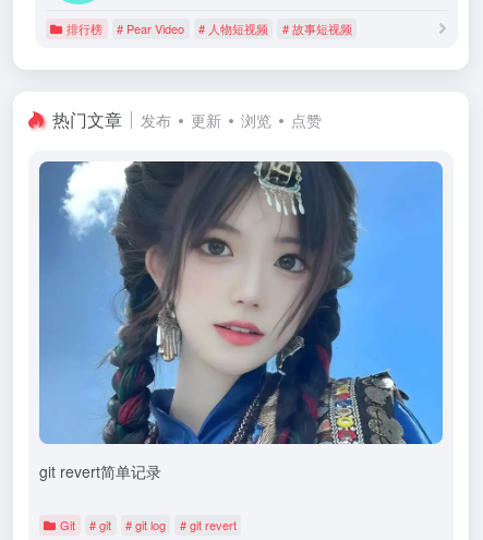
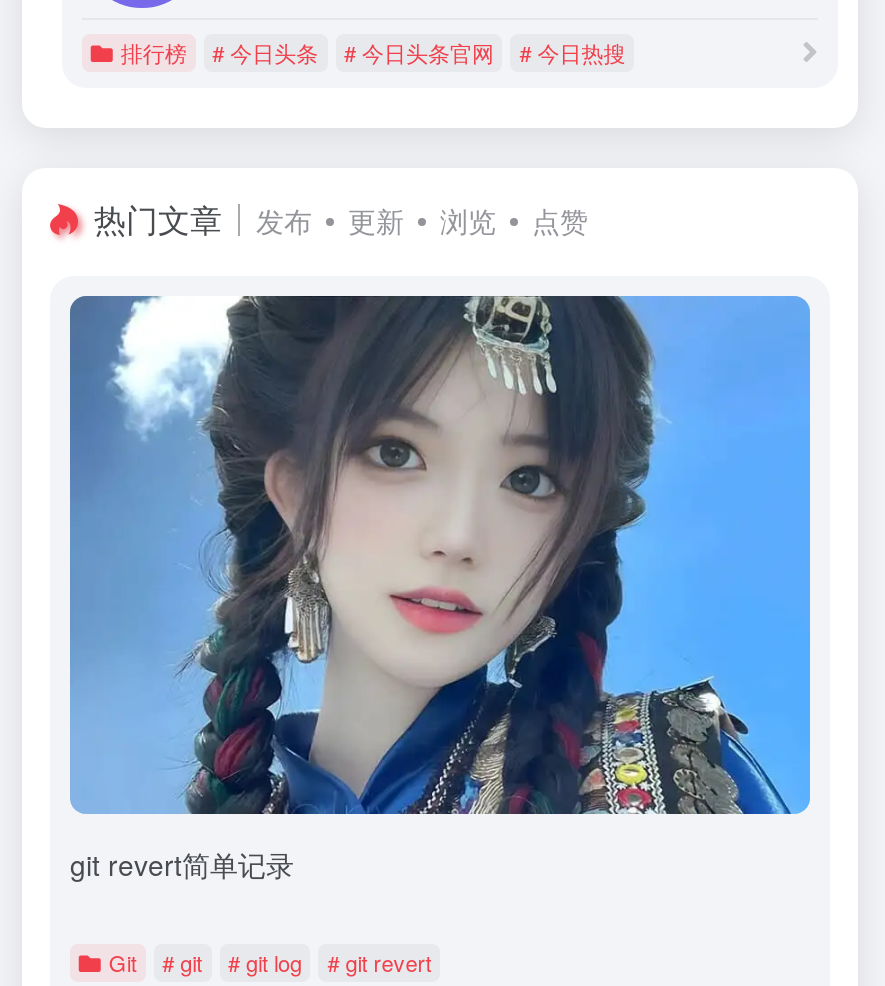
- # Pear Video
- # 人物短视频
- # 故事短视频
+ # 今日头条
+ # 今日头条官网
+ # 今日热搜
